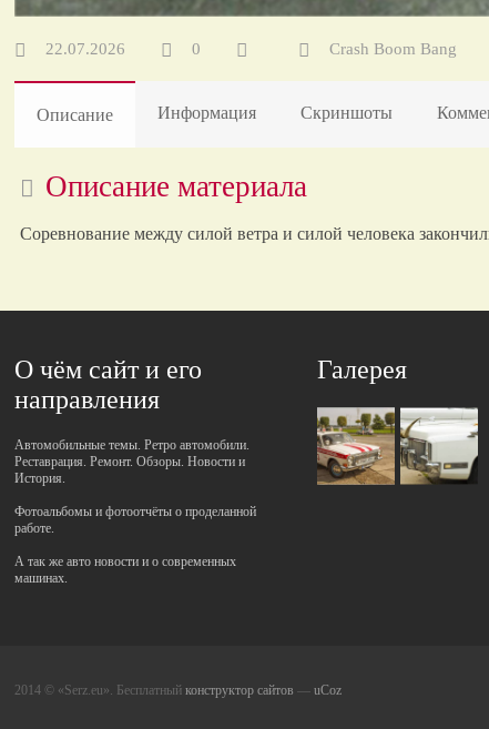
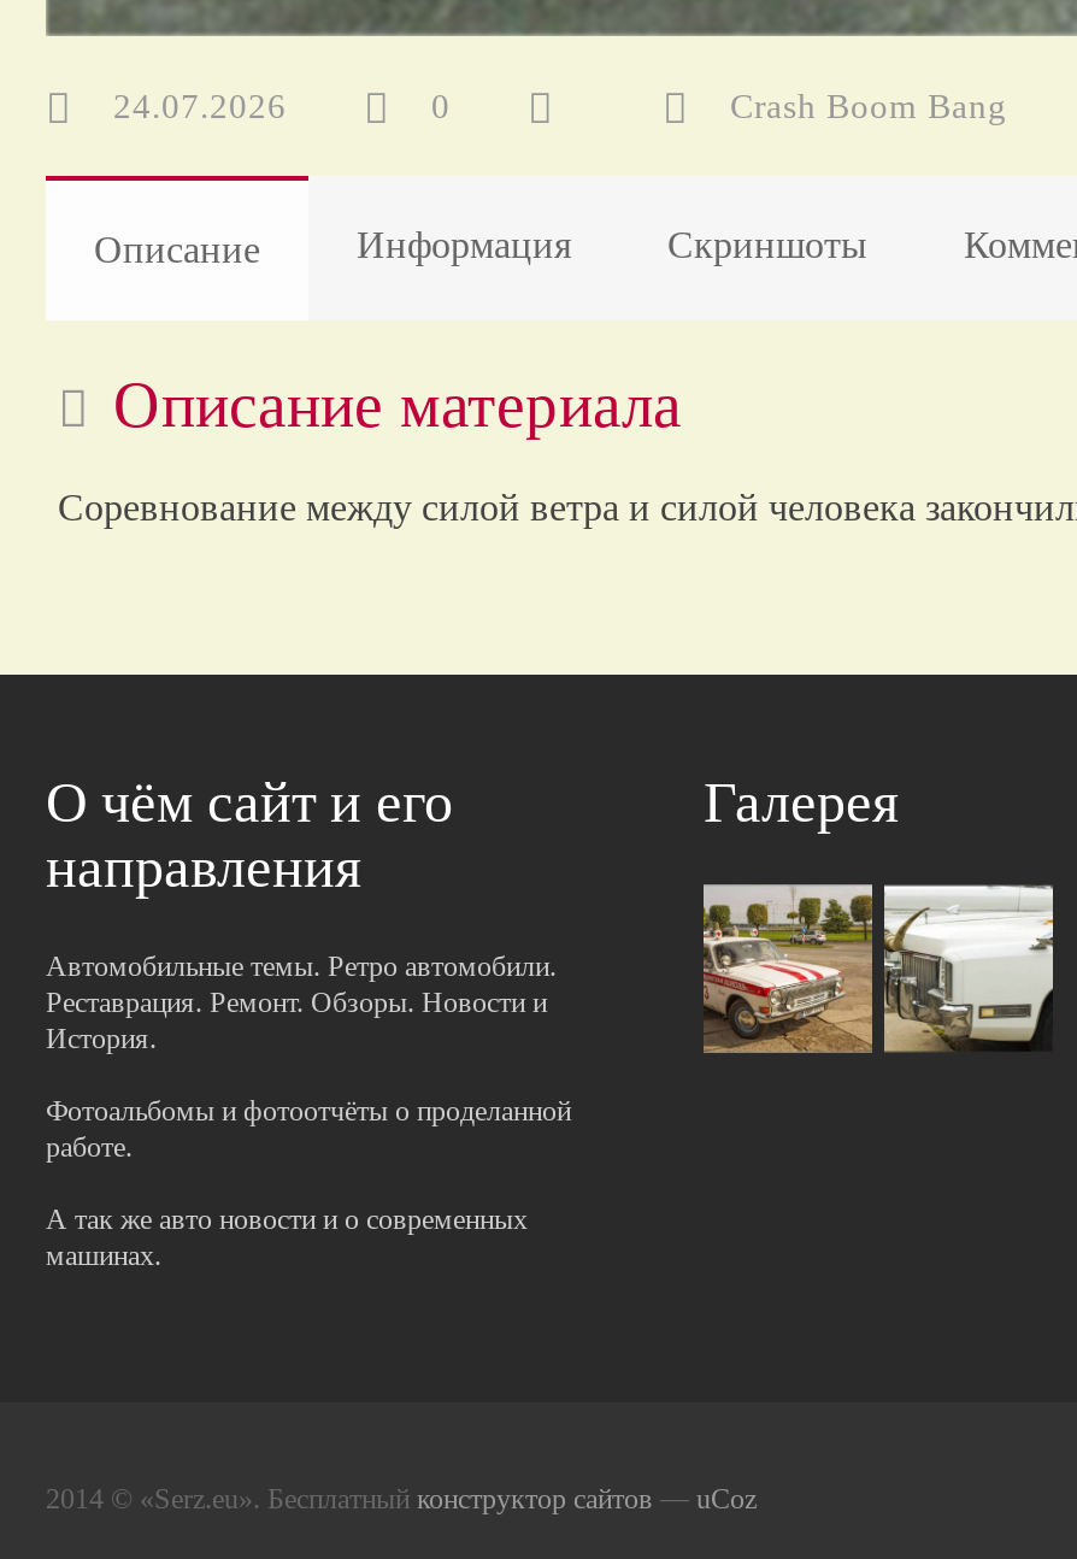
- 22.07.2026
+ 24.07.2026
